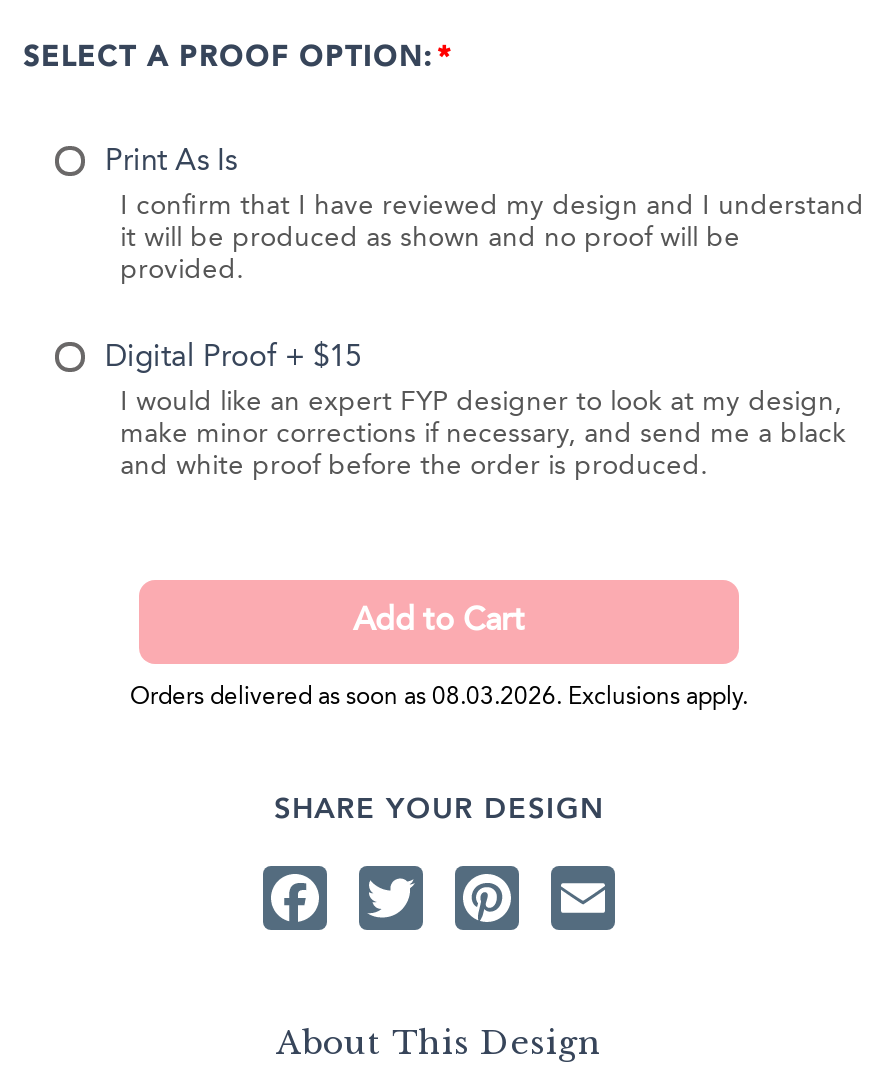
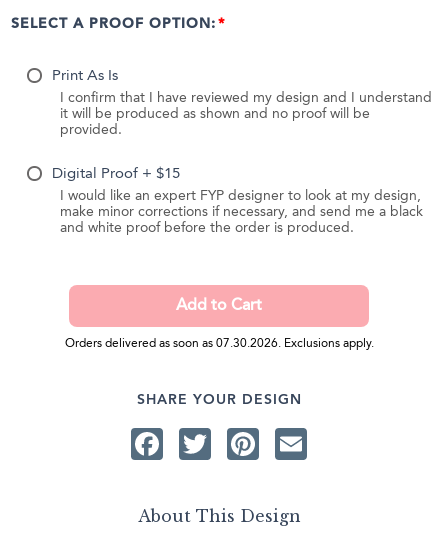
- Orders delivered as soon as 08.03.2026. Exclusions apply.
+ Orders delivered as soon as 07.30.2026. Exclusions apply.
